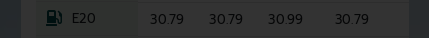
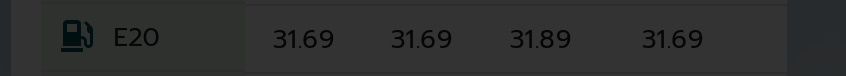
- 30.79
+ 31.69

- 30.79
+ 31.69

- 30.99
+ 31.89

- 30.79
+ 31.69
